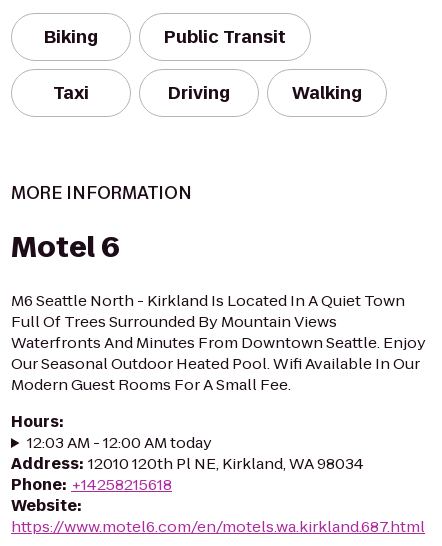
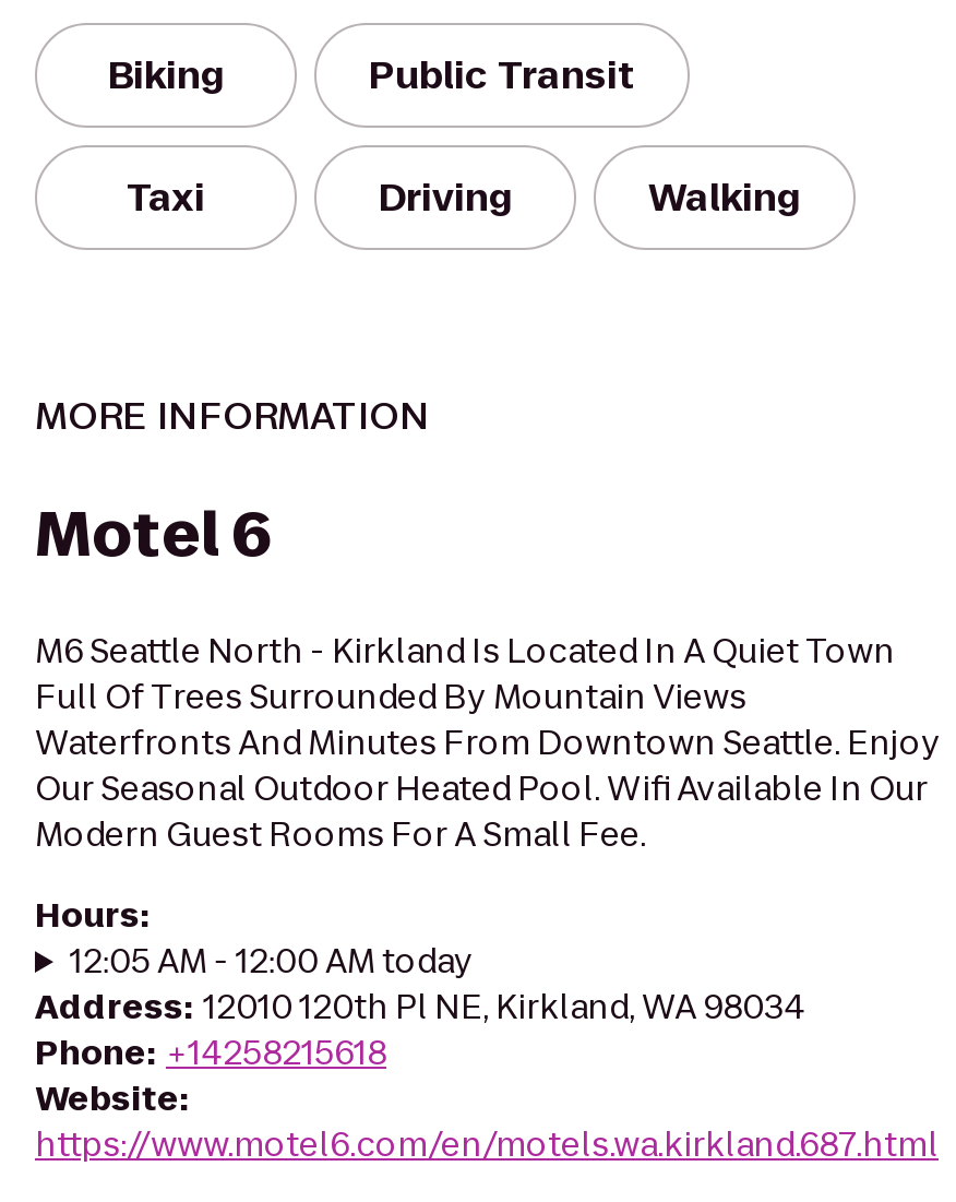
- 12:03 AM - 12:00 AM today
+ 12:05 AM - 12:00 AM today
